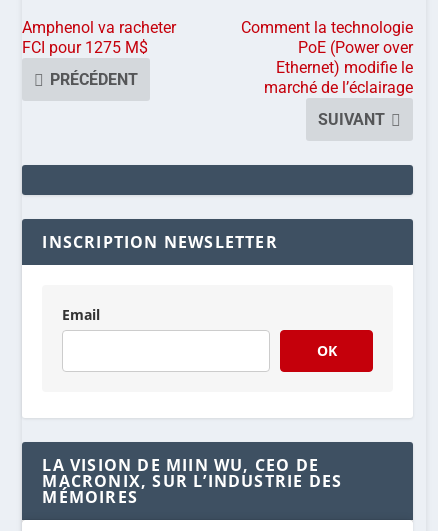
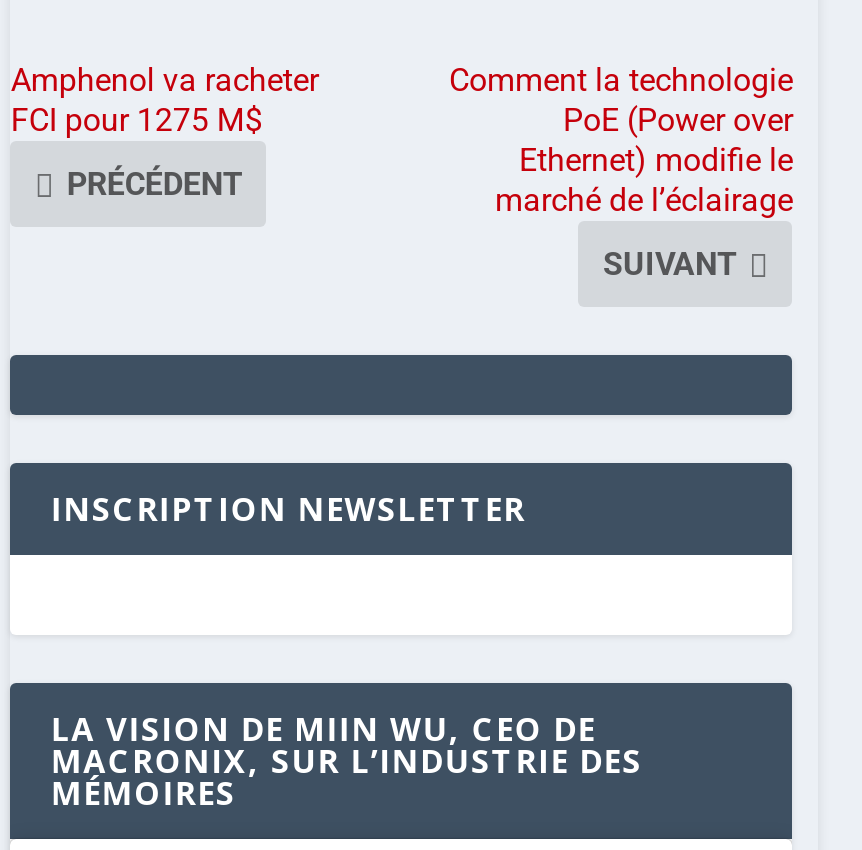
- Email
- OK
